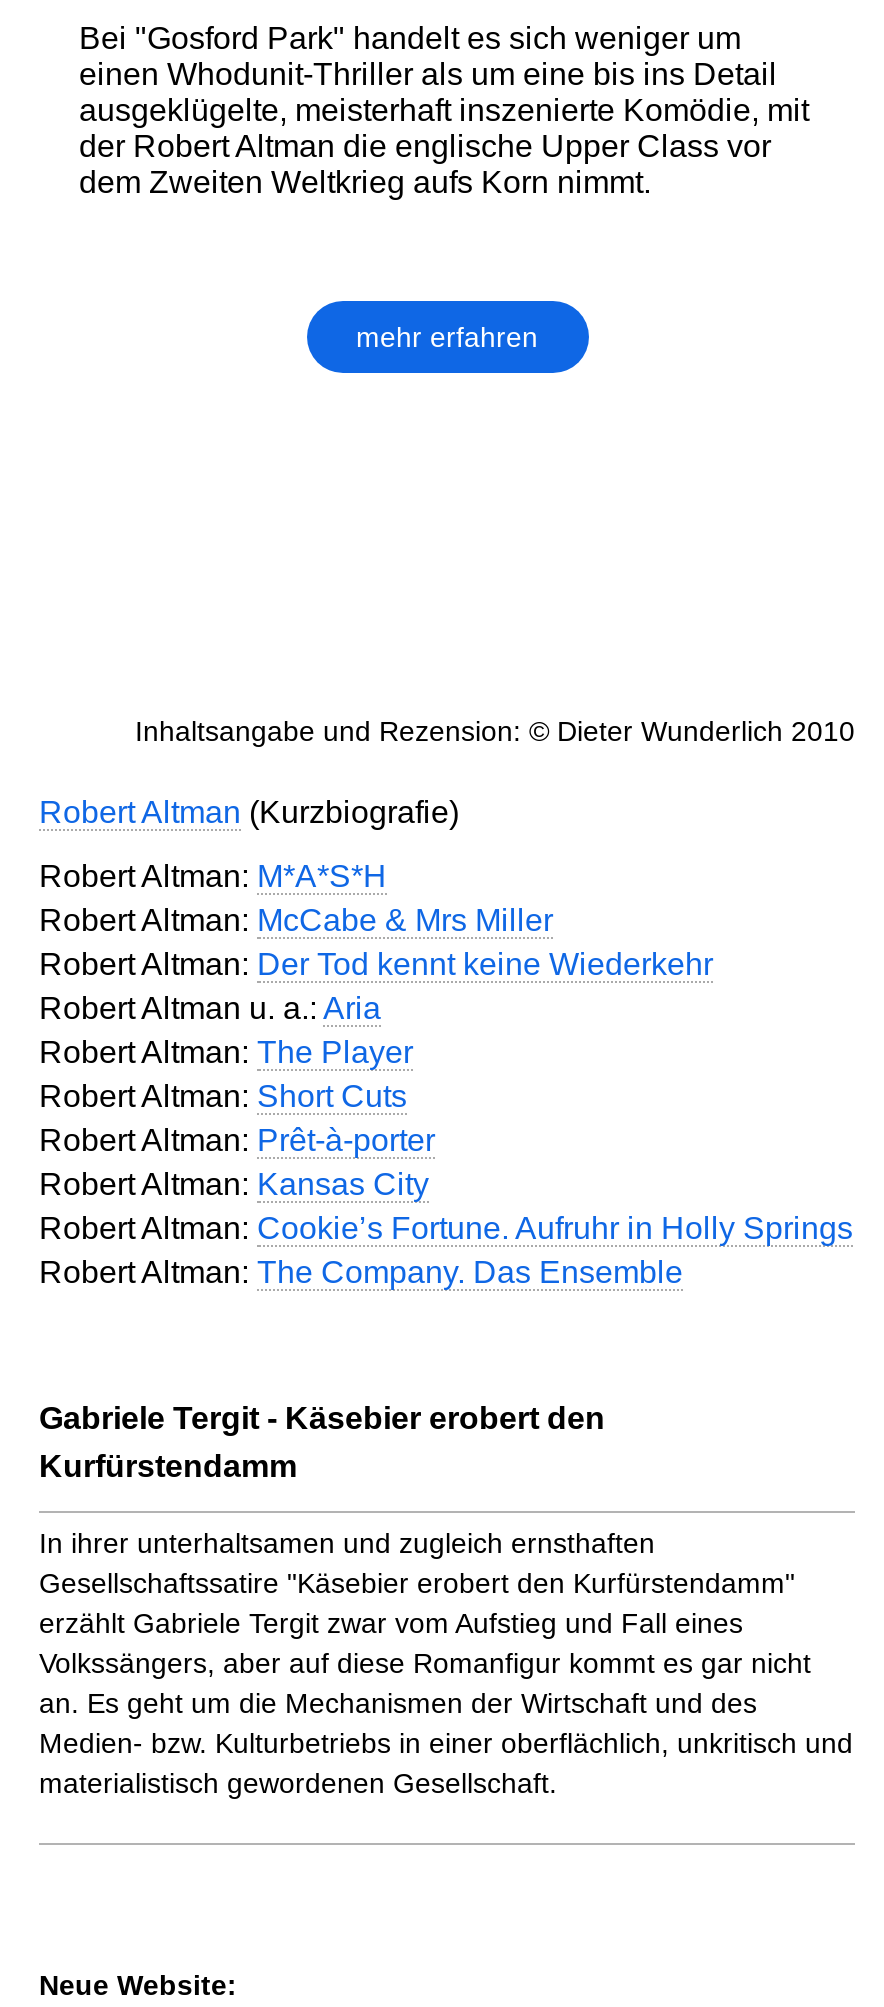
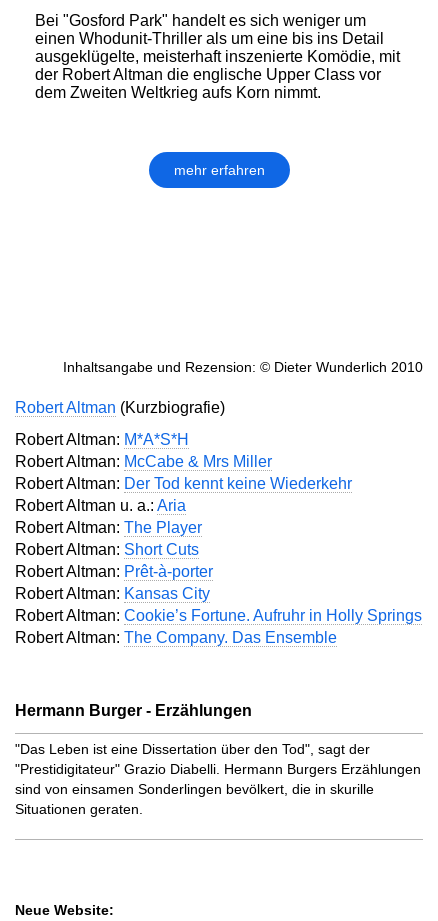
- Gabriele Tergit - Käsebier erobert den
- Kurfürstendamm
+ Hermann Burger - Erzählungen

- In ihrer unterhaltsamen und zugleich ernsthaften
- Gesellschaftssatire "Käsebier erobert den Kurfürstendamm"
- erzählt Gabriele Tergit zwar vom Aufstieg und Fall eines
- Volkssängers, aber auf diese Romanfigur kommt es gar nicht
- an. Es geht um die Mechanismen der Wirtschaft und des
- Medien- bzw. Kulturbetriebs in einer oberflächlich, unkritisch und
- materialistisch gewordenen Gesellschaft.
+ "Das Leben ist eine Dissertation über den Tod", sagt der
+ "Prestidigitateur" Grazio Diabelli. Hermann Burgers Erzählungen
+ sind von einsamen Sonderlingen bevölkert, die in skurille
+ Situationen geraten.
